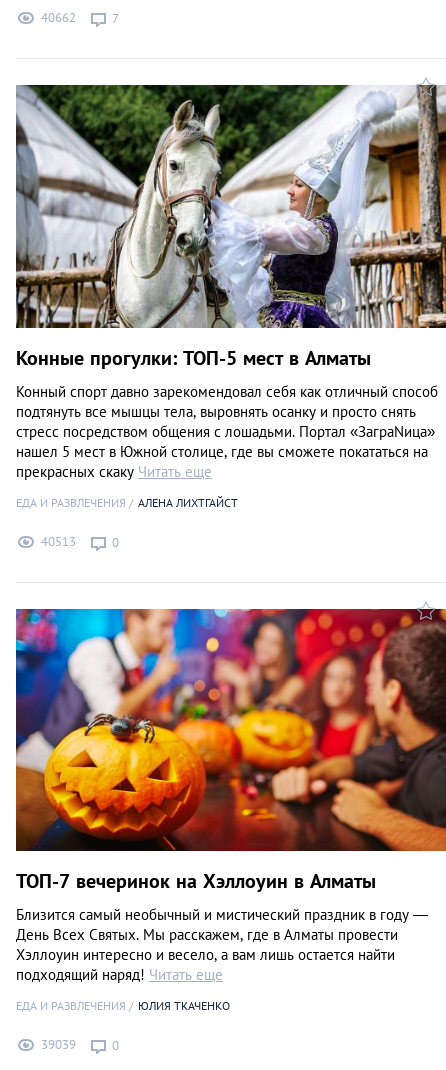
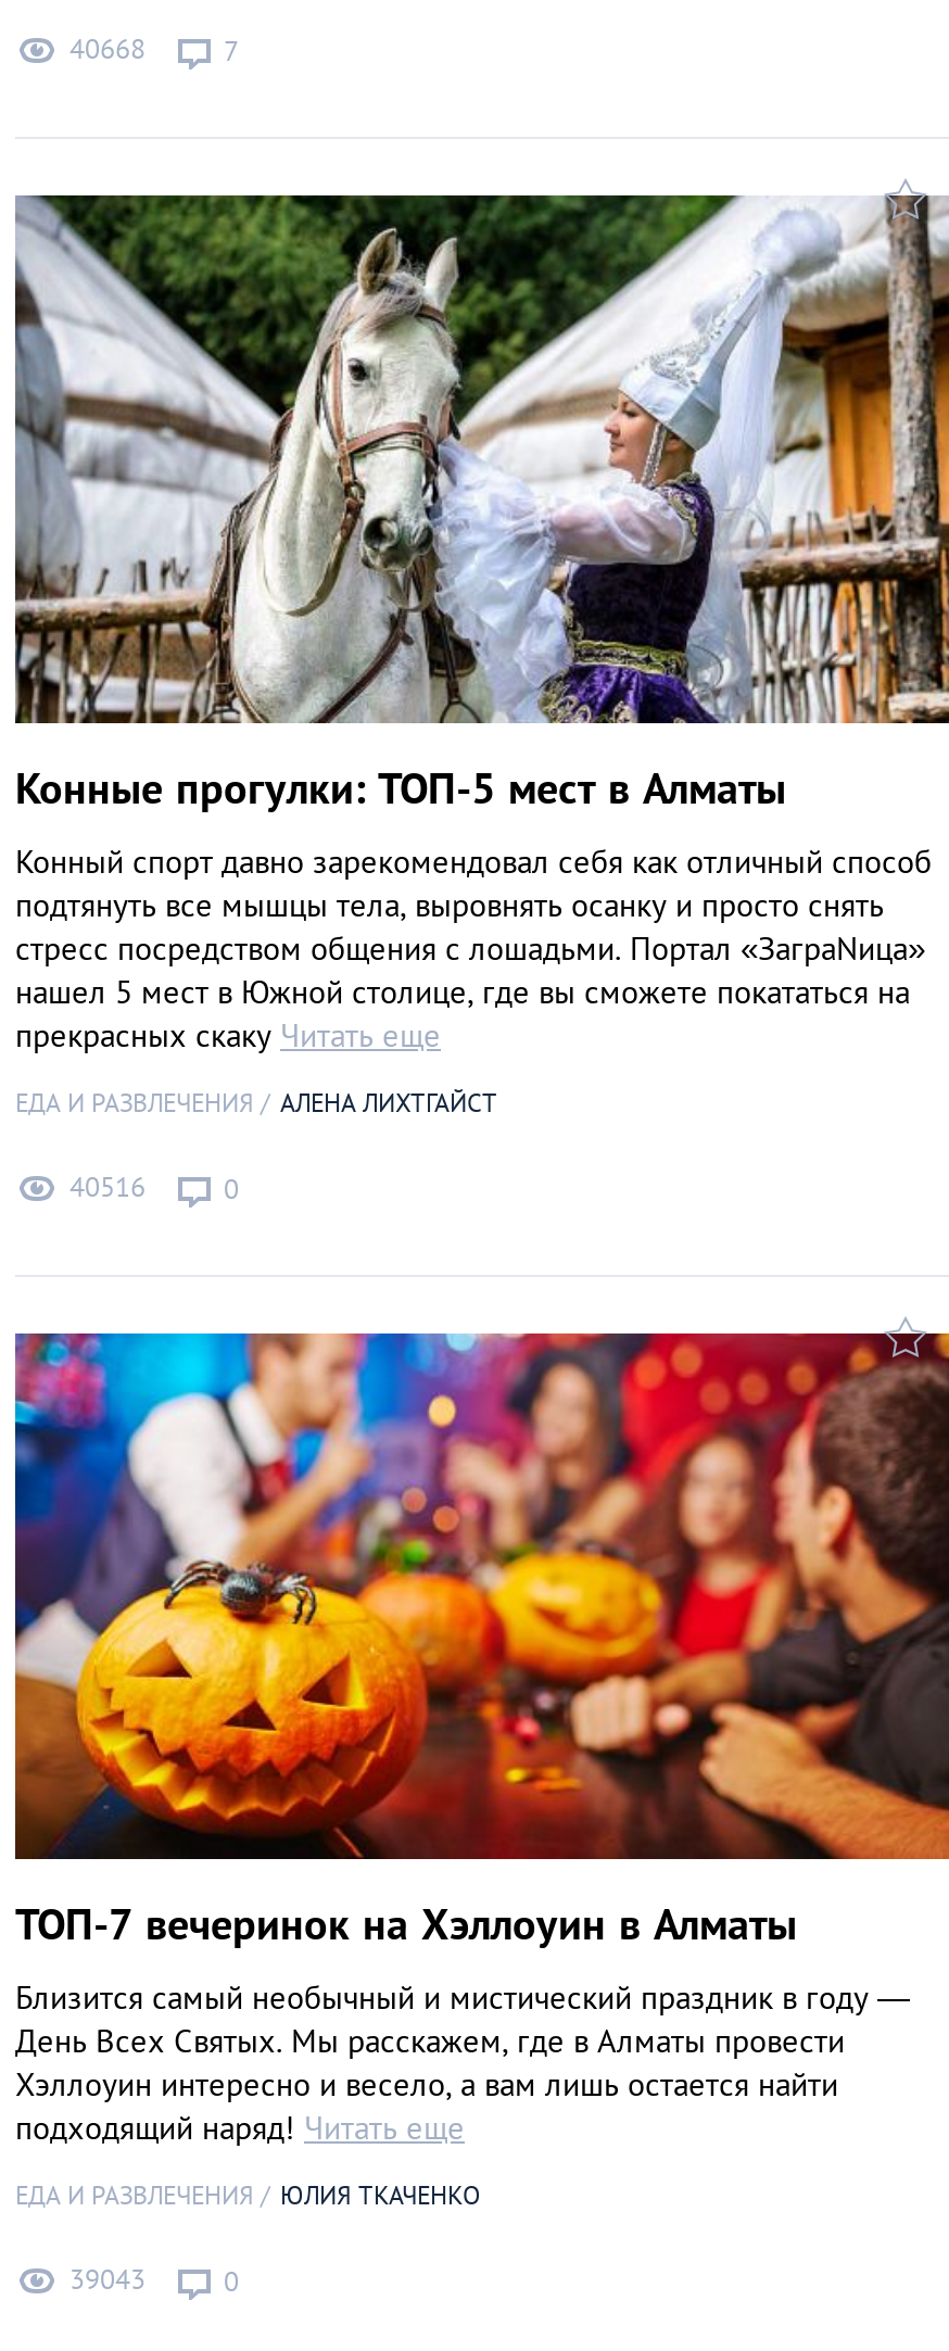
- 40662
+ 40668

- 40513
+ 40516

- 39039
+ 39043
